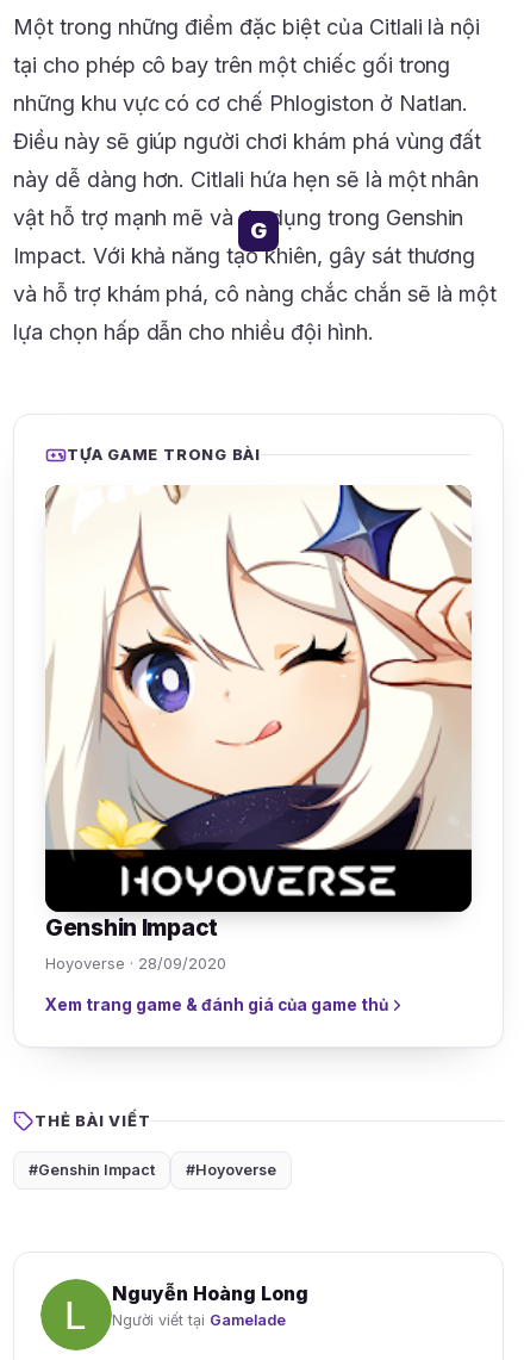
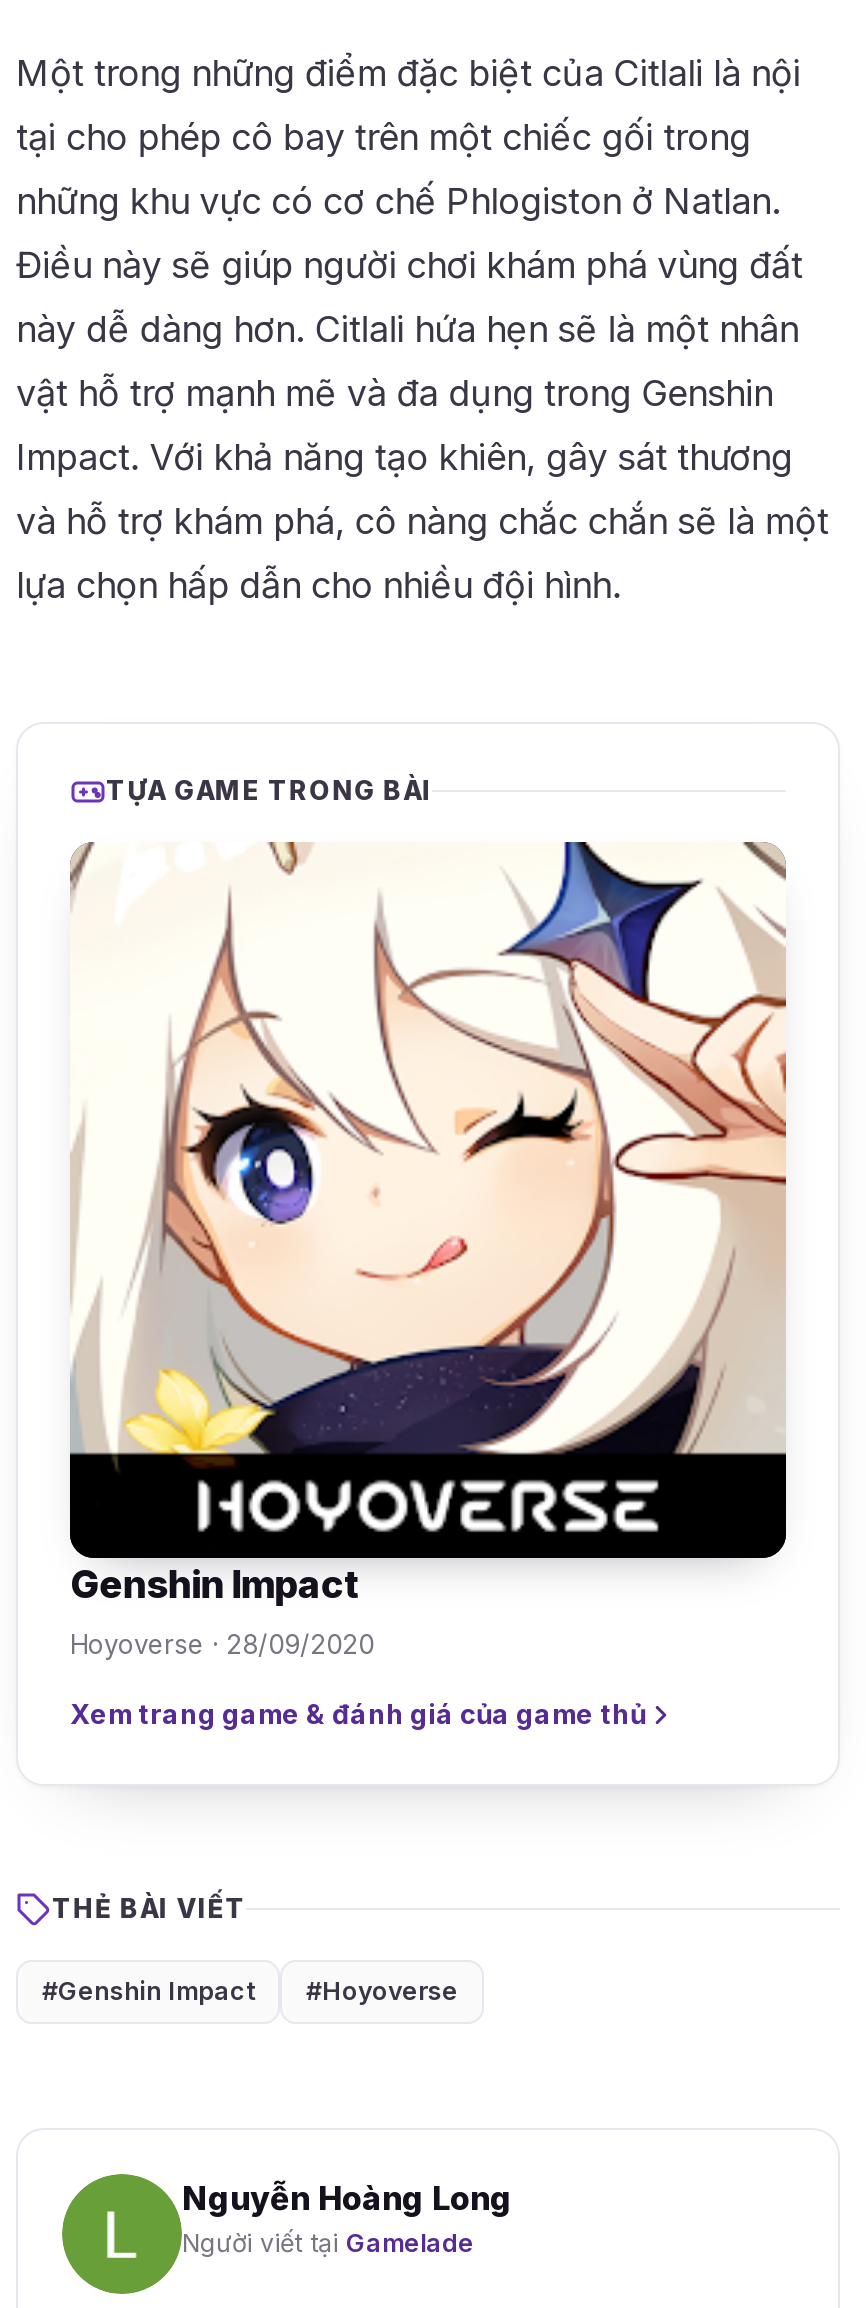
- G
